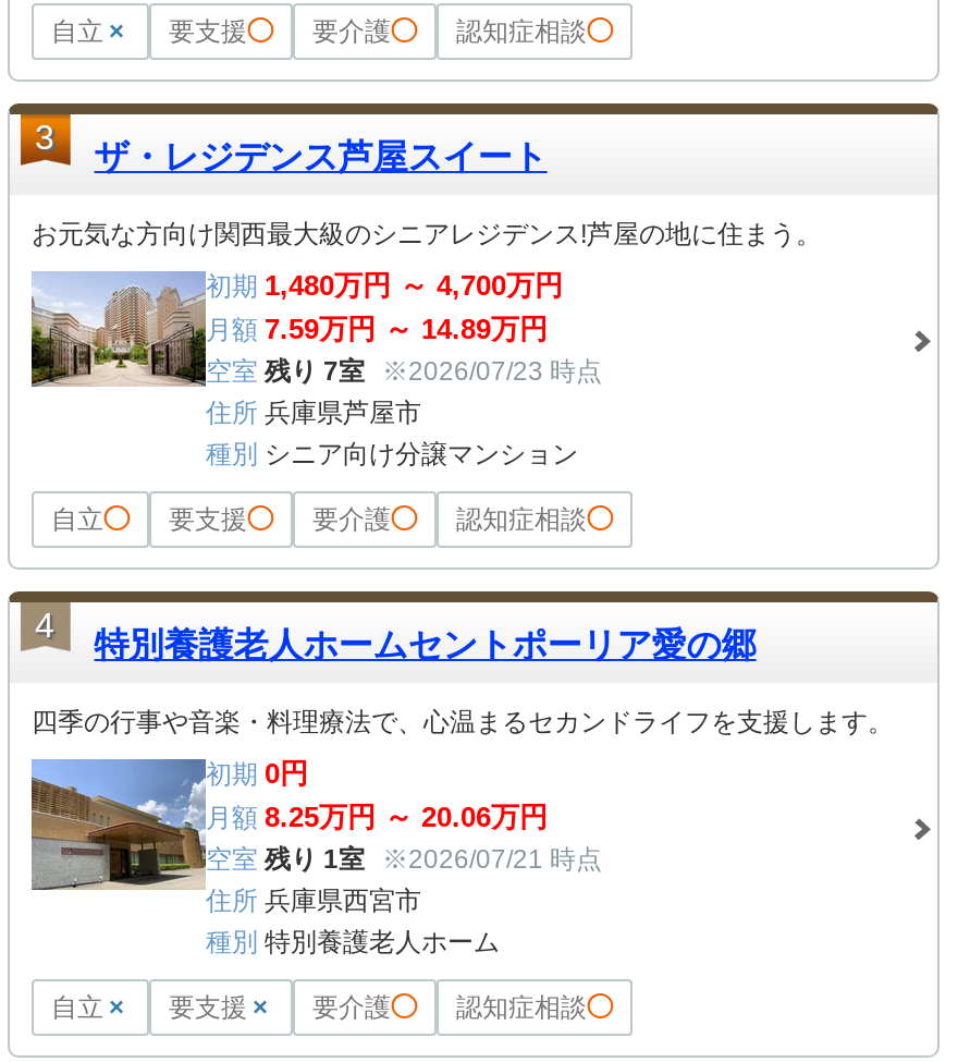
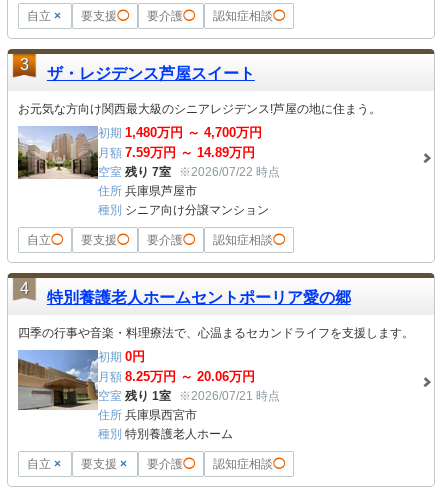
- 空室 残り 7室 ※2026/07/23 時点
+ 空室 残り 7室 ※2026/07/22 時点
